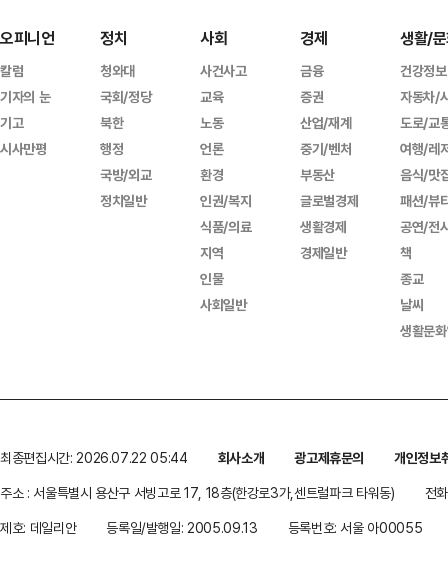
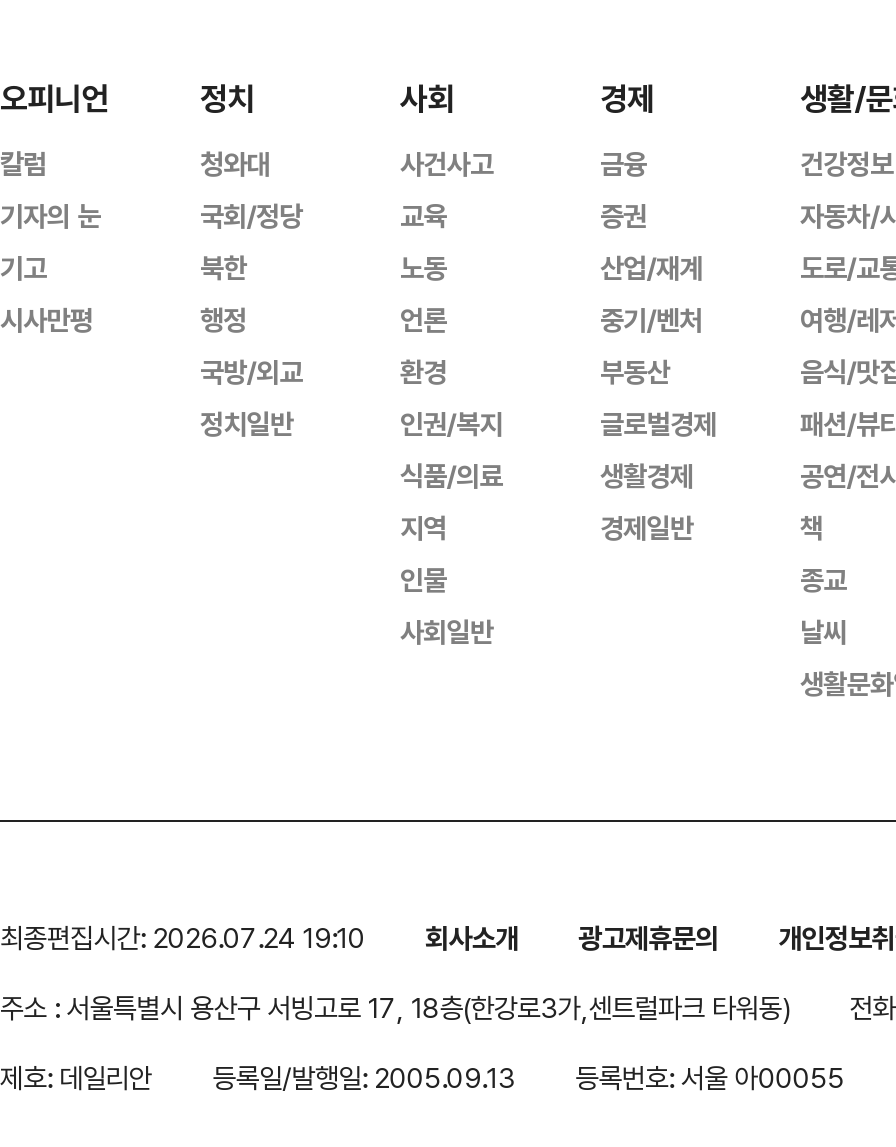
- 최종편집시간: 2026.07.22 05:44
+ 최종편집시간: 2026.07.24 19:10
